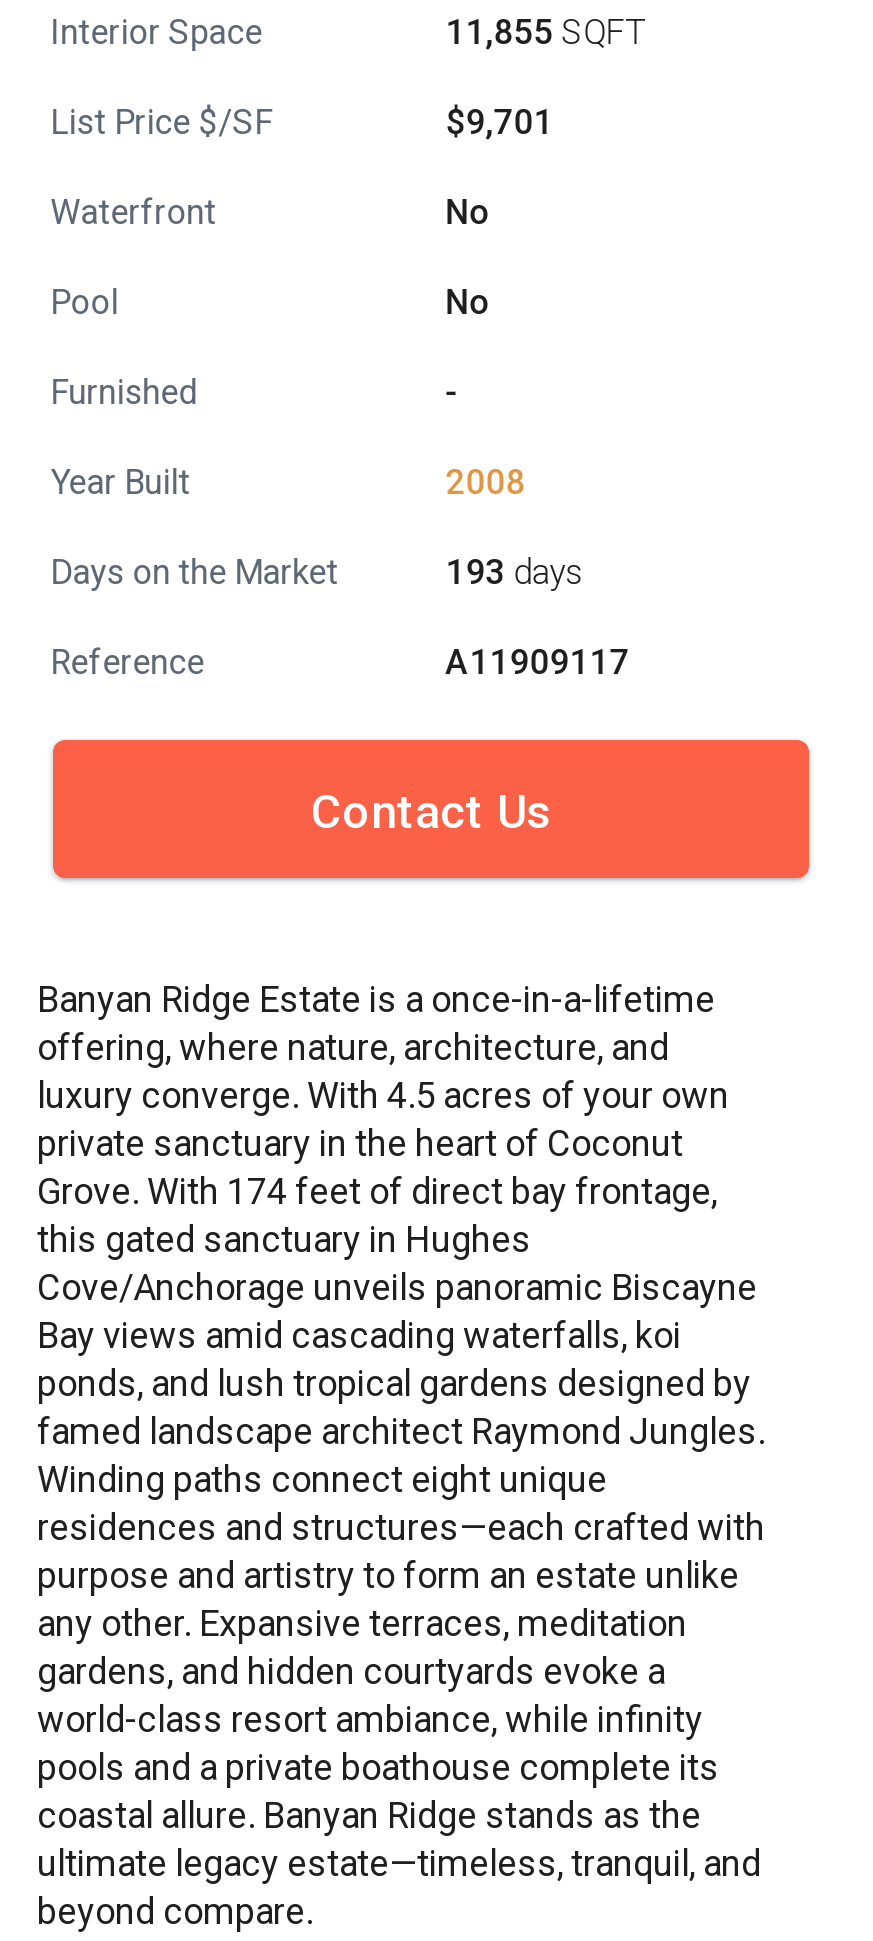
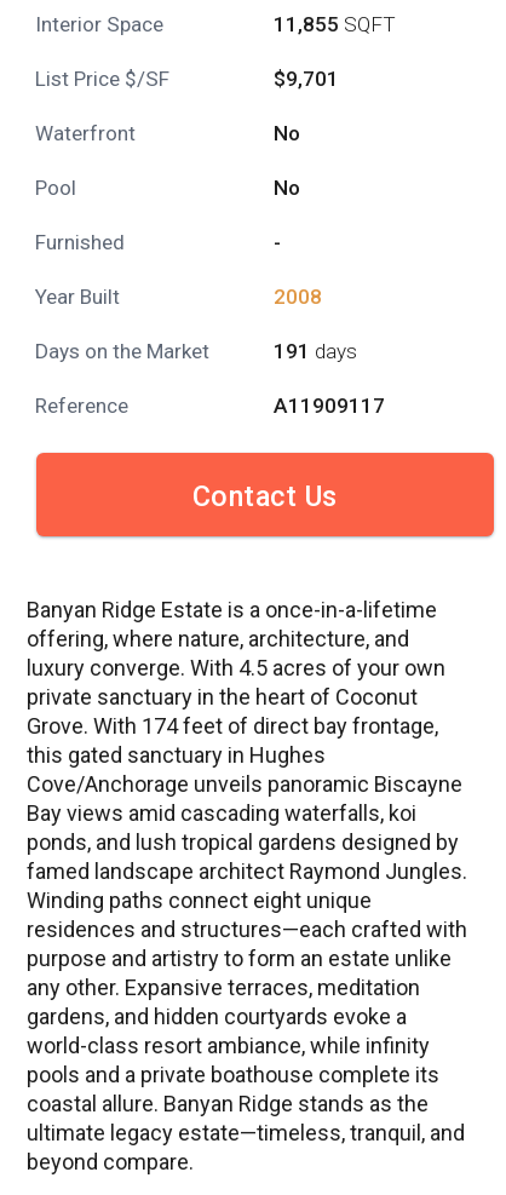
- 193 days
+ 191 days
